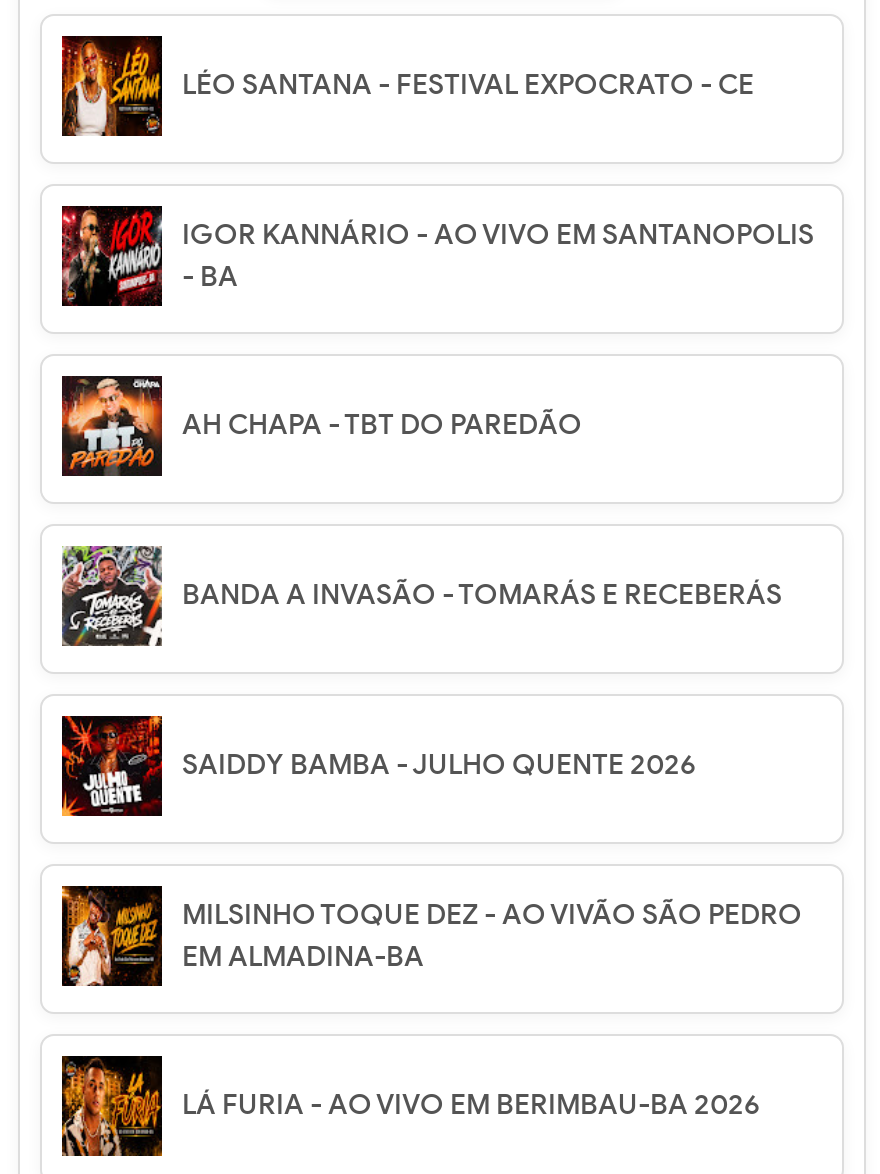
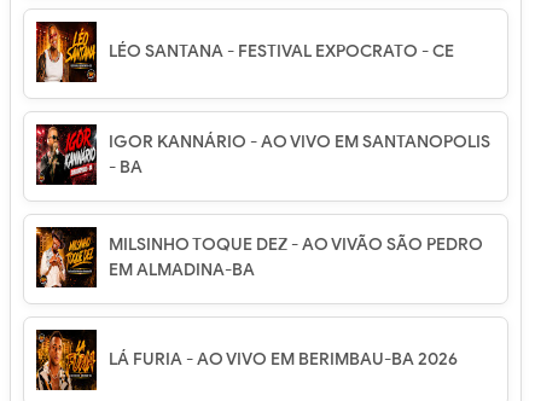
- [image]
- AH CHAPA - TBT DO PAREDÃO

- [image]
- BANDA A INVASÃO - TOMARÁS E RECEBERÁS

- [image]
- SAIDDY BAMBA - JULHO QUENTE 2026
